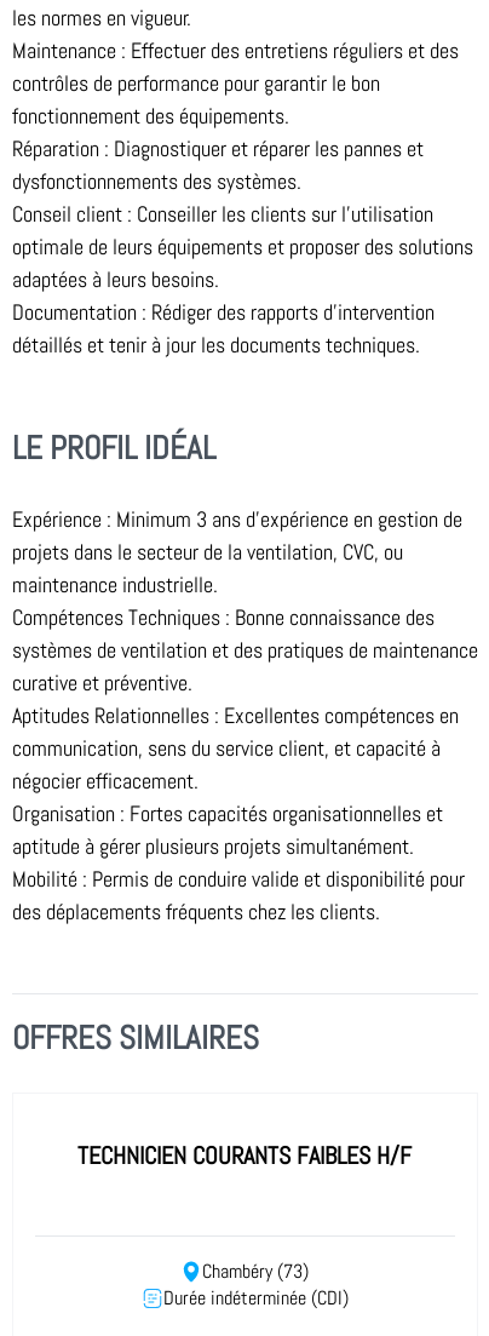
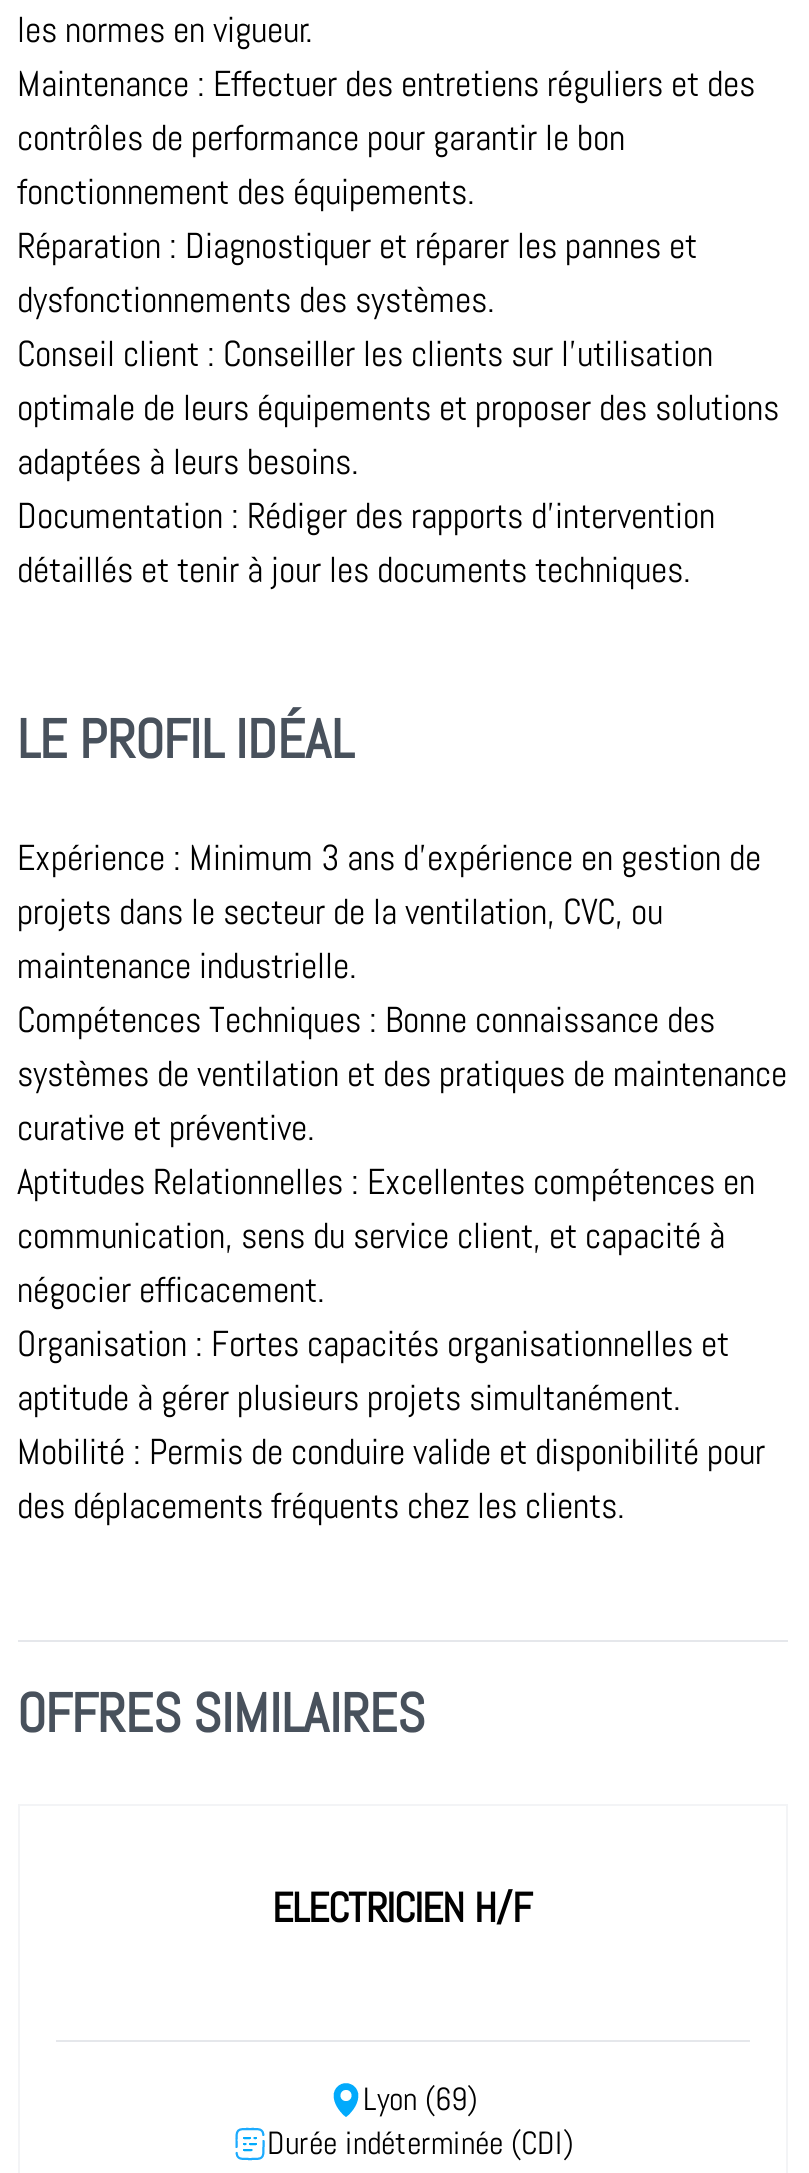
- TECHNICIEN COURANTS FAIBLES H/F
+ ELECTRICIEN H/F

- Chambéry (73)
+ Lyon (69)
